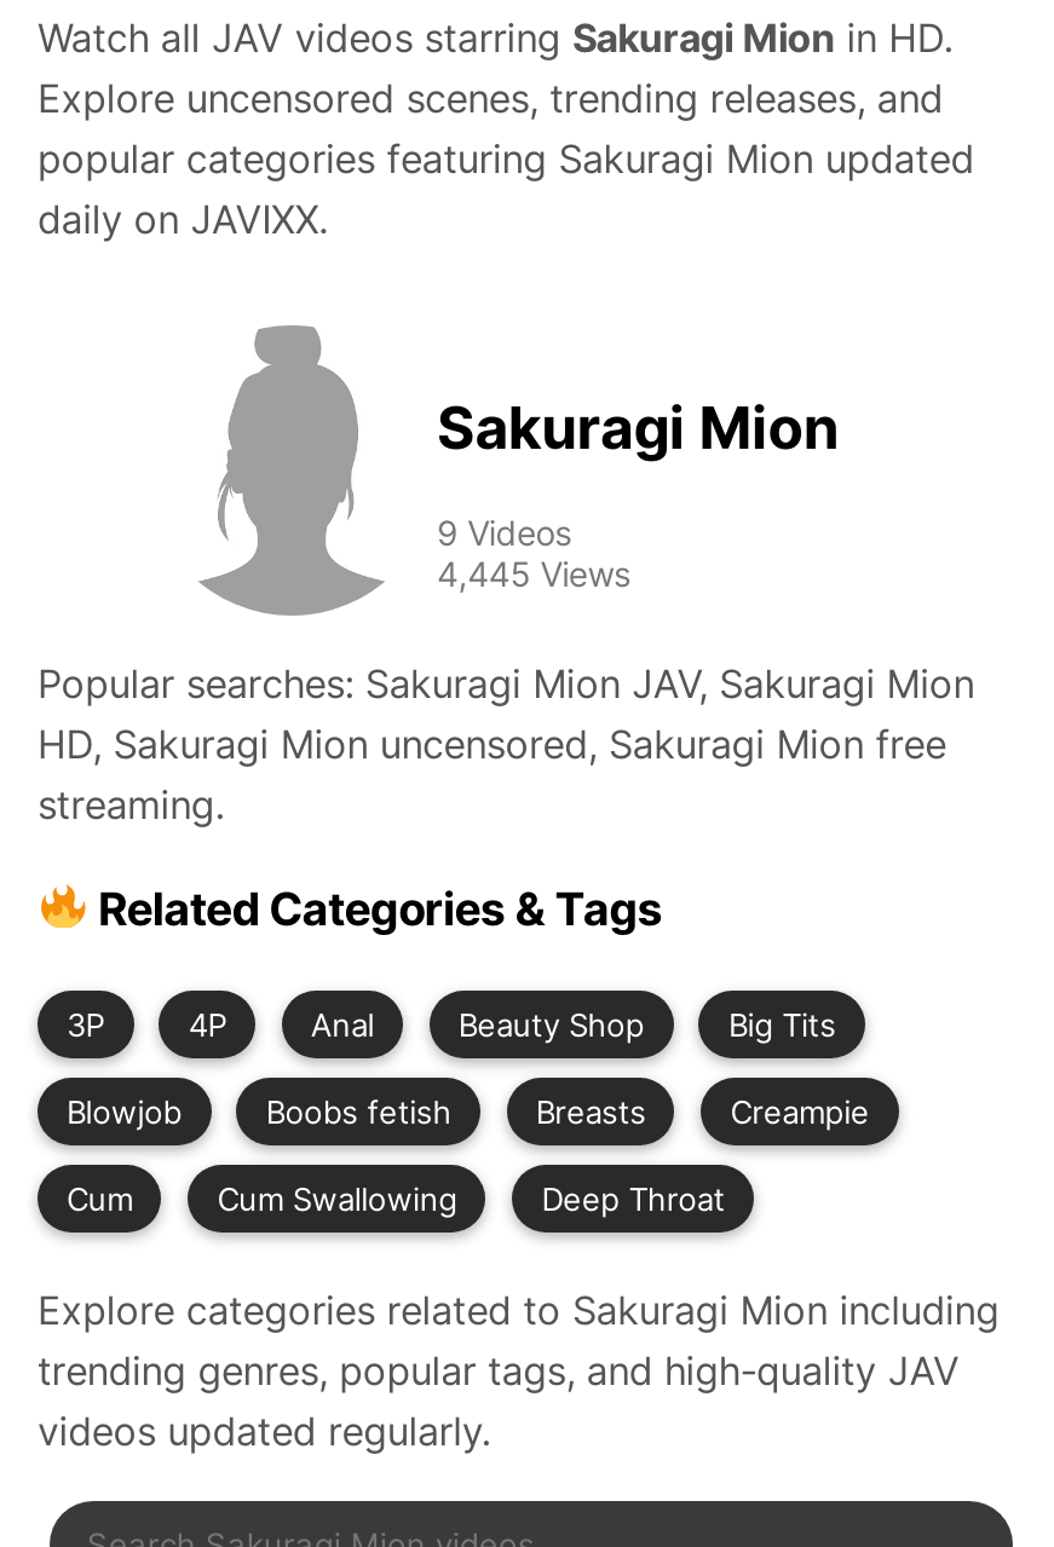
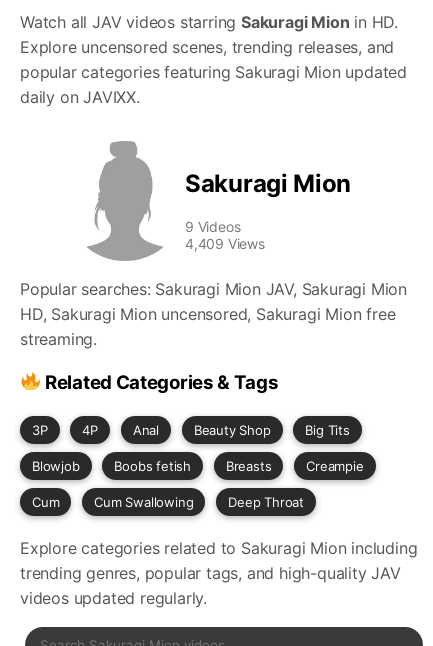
- 4,445 Views
+ 4,409 Views
